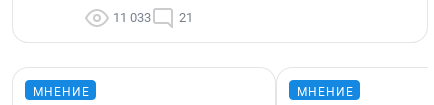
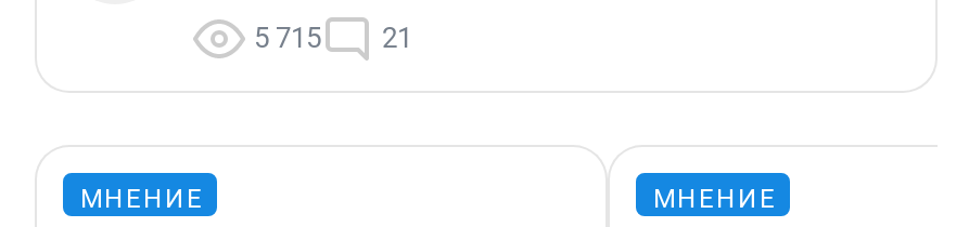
- 11 033 21
+ 5 715 21
